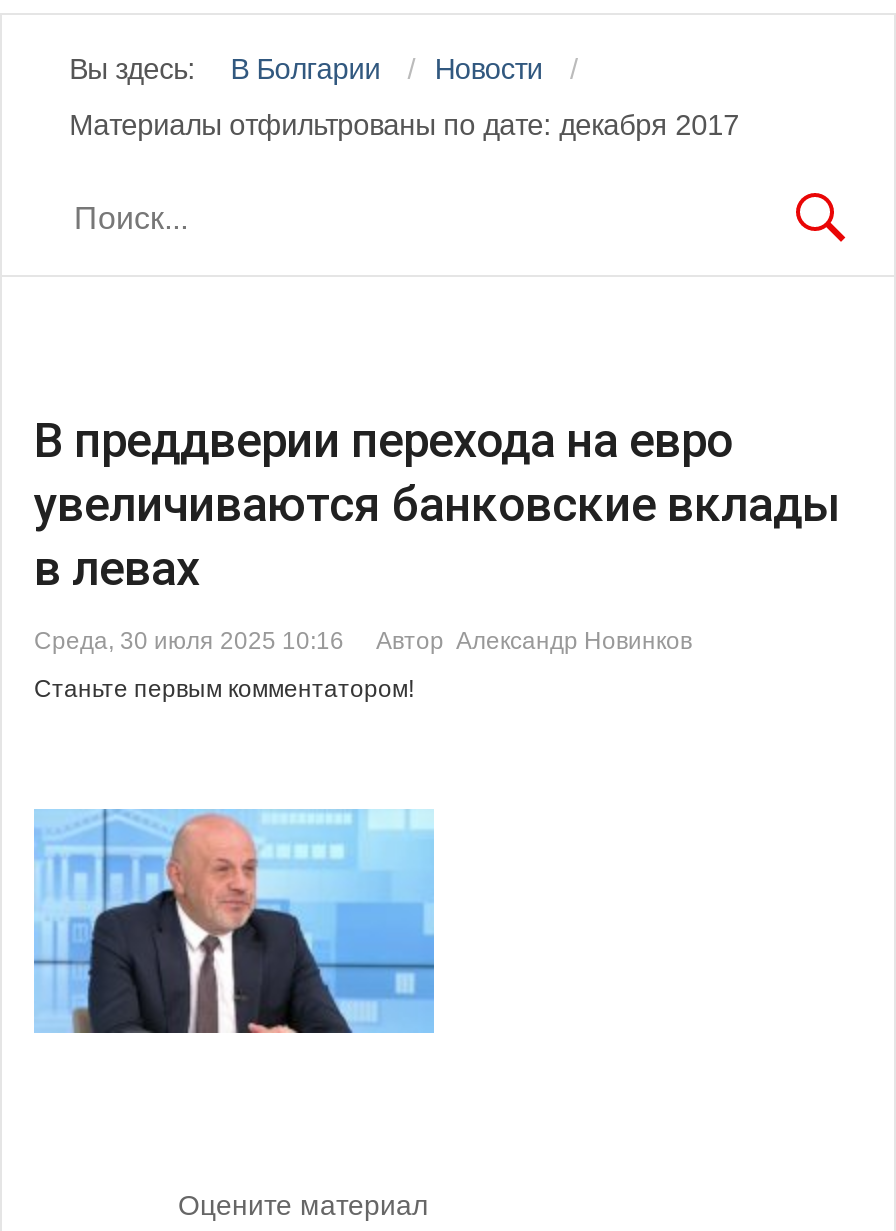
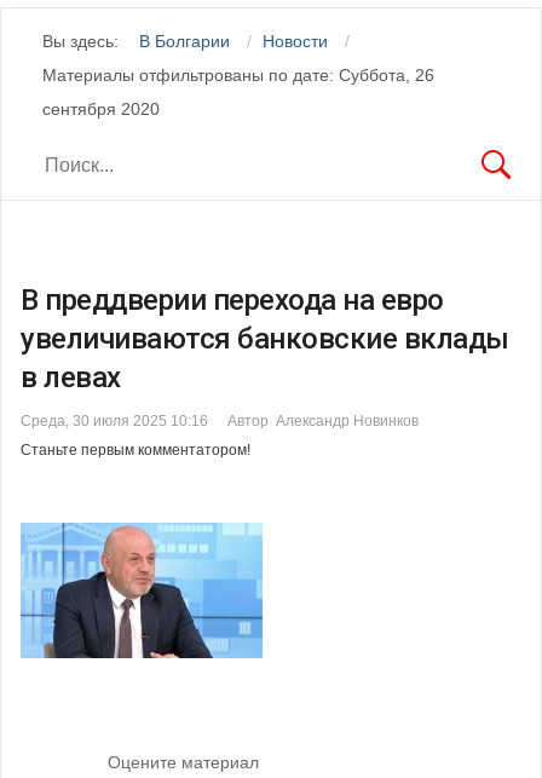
- Материалы отфильтрованы по дате: декабря 2017
+ Материалы отфильтрованы по дате: Суббота, 26
+ сентября 2020
